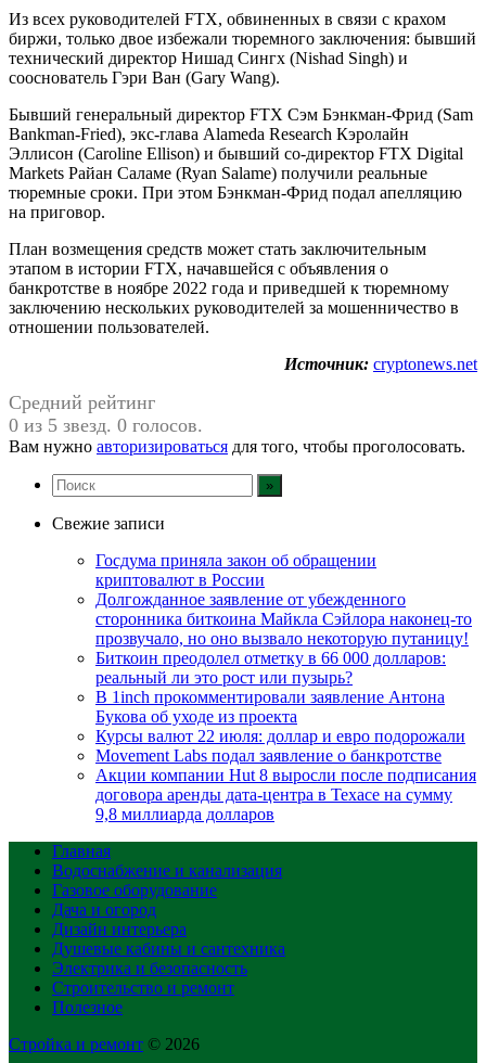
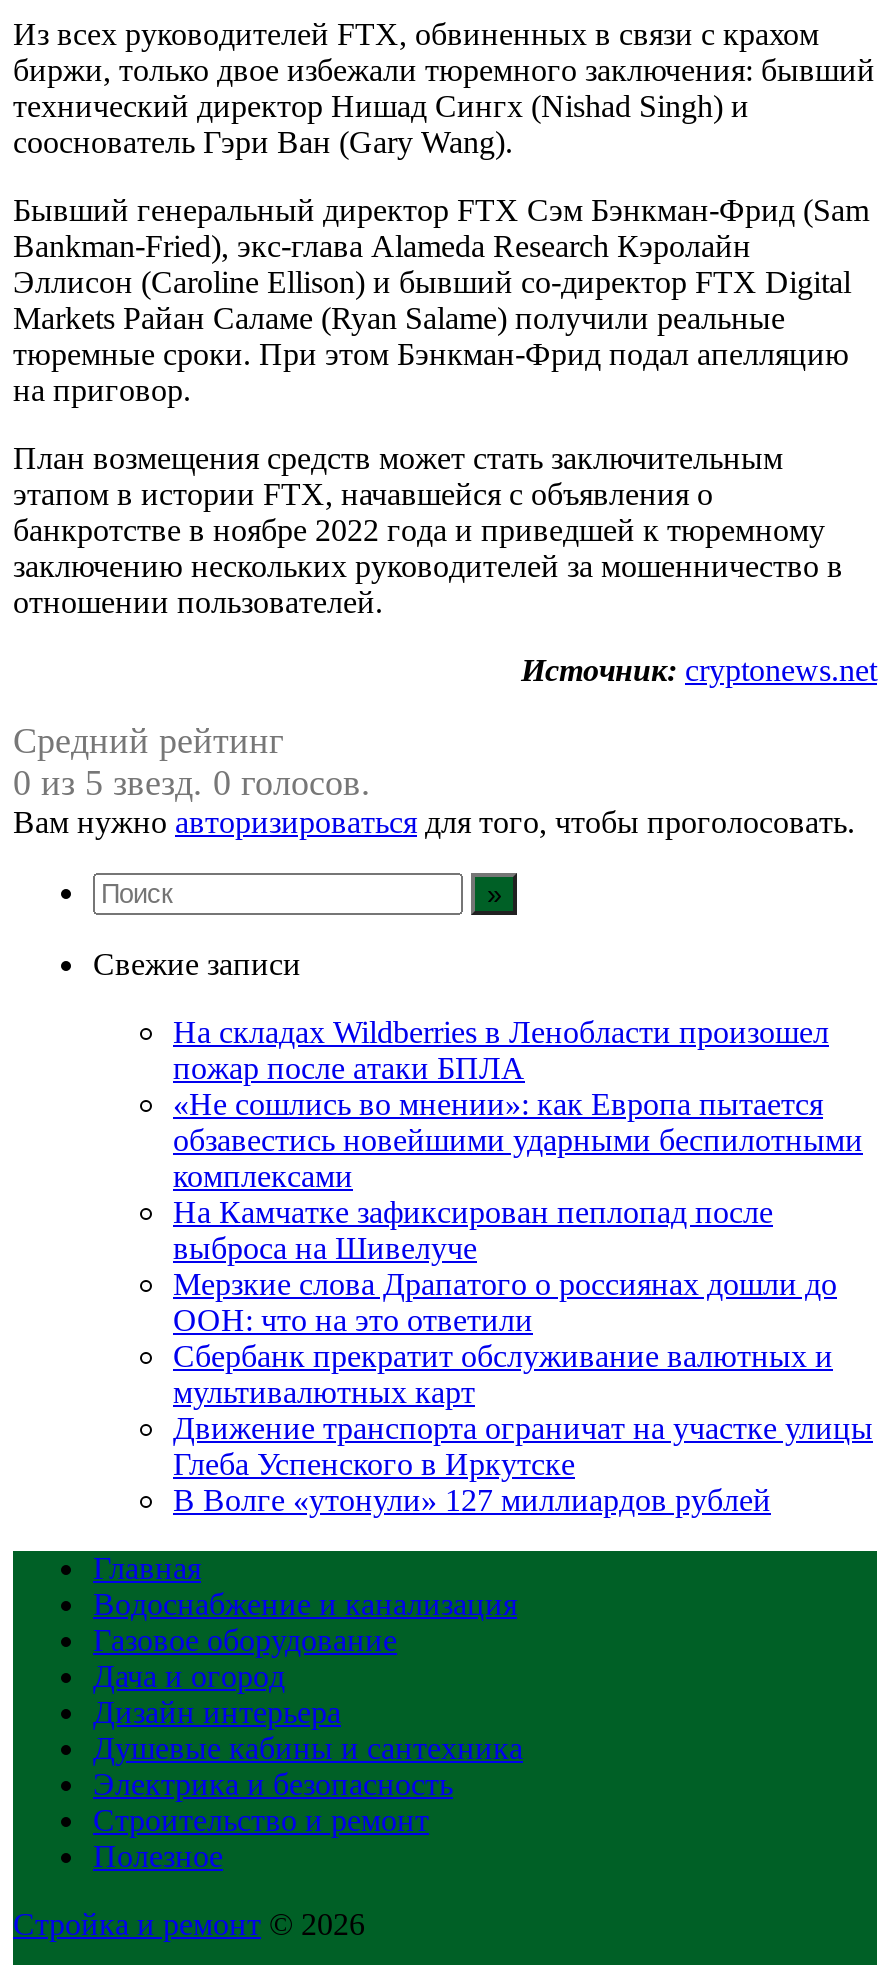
- Госдума приняла закон об обращении
- криптовалют в России
- Долгожданное заявление от убежденного
- сторонника биткоина Майкла Сэйлора наконец-то
- прозвучало, но оно вызвало некоторую путаницу!
- Биткоин преодолел отметку в 66 000 долларов:
- реальный ли это рост или пузырь?
- В 1inch прокомментировали заявление Антона
- Букова об уходе из проекта
- Курсы валют 22 июля: доллар и евро подорожали
- Movement Labs подал заявление о банкротстве
- Акции компании Hut 8 выросли после подписания
- договора аренды дата-центра в Техасе на сумму
- 9,8 миллиарда долларов
+ На складах Wildberries в Ленобласти произошел
+ пожар после атаки БПЛА
+ «Не сошлись во мнении»: как Европа пытается
+ обзавестись новейшими ударными беспилотными
+ комплексами
+ На Камчатке зафиксирован пеплопад после
+ выброса на Шивелуче
+ Мерзкие слова Драпатого о россиянах дошли до
+ ООН: что на это ответили
+ Сбербанк прекратит обслуживание валютных и
+ мультивалютных карт
+ Движение транспорта ограничат на участке улицы
+ Глеба Успенского в Иркутске
+ В Волге «утонули» 127 миллиардов рублей
